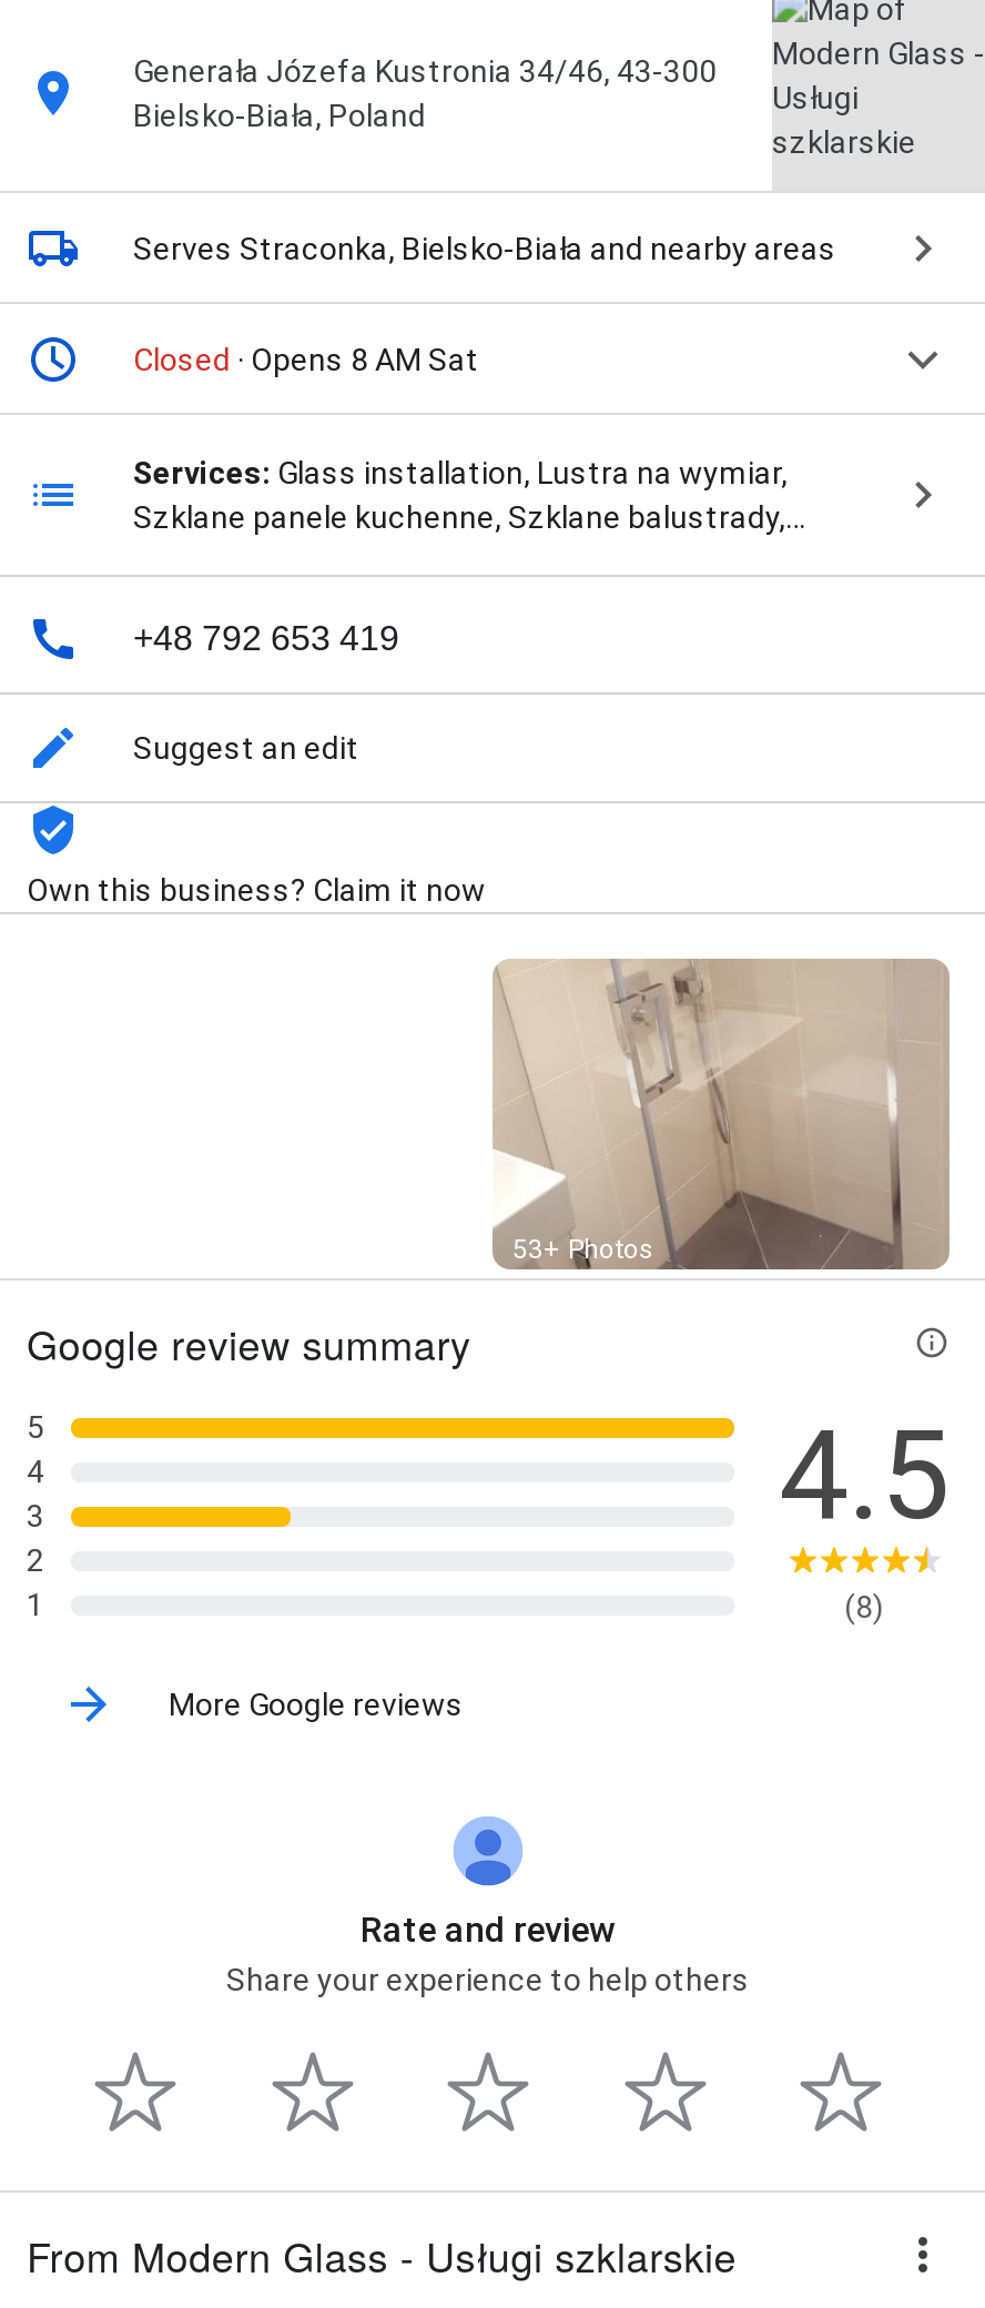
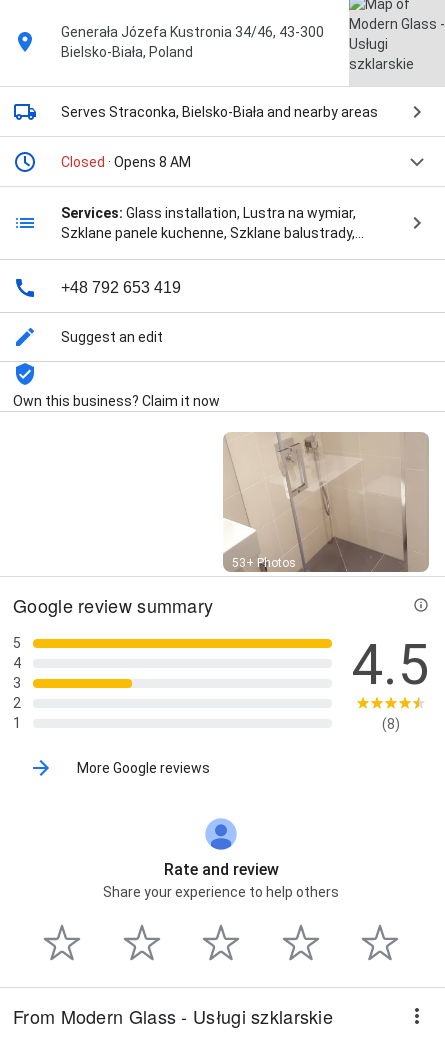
- Closed · Opens 8 AM Sat
+ Closed · Opens 8 AM
